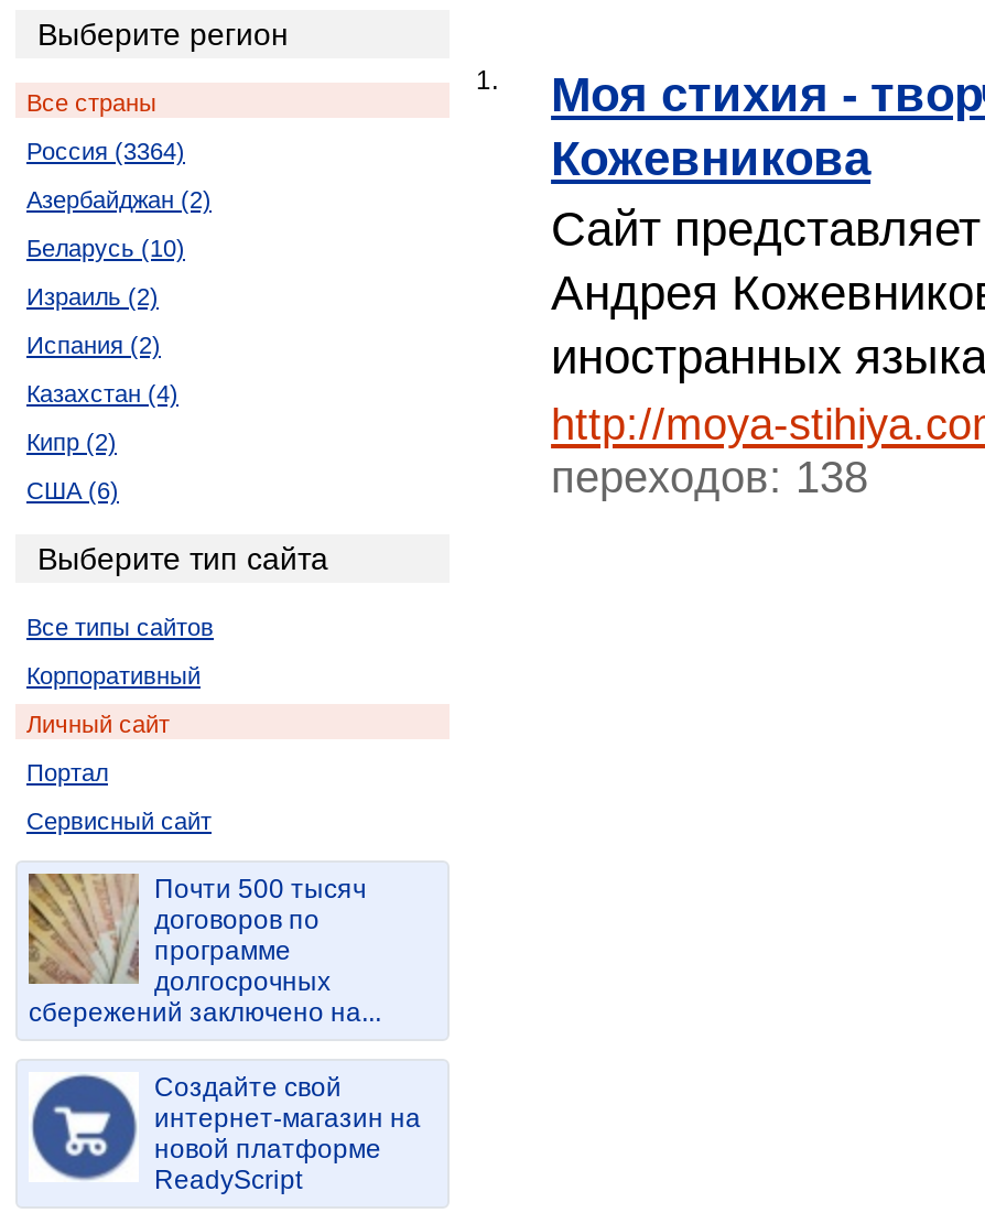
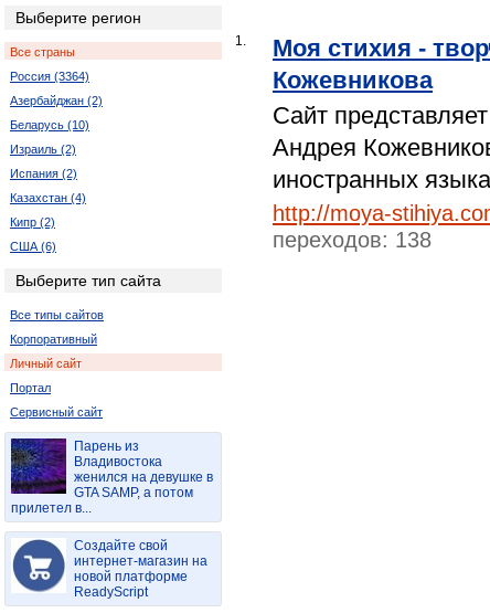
- [image]
- Почти 500 тысяч
- договоров по
- программе
- долгосрочных
- сбережений заключено на...
+ [image]
+ Парень из
+ Владивостока
+ женился на девушке в
+ GTA SAMP, а потом
+ прилетел в...
